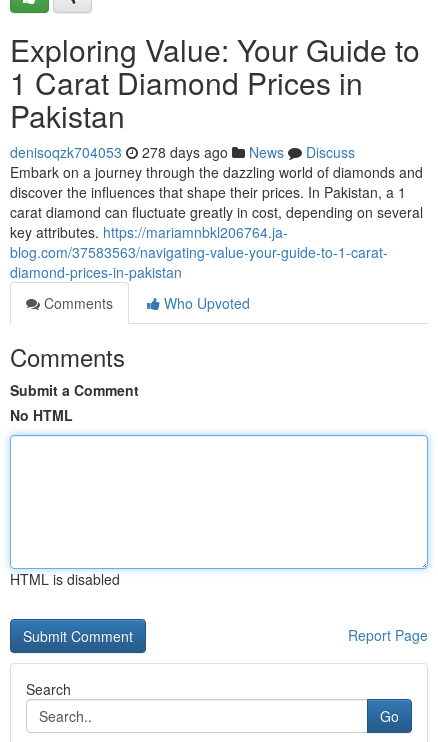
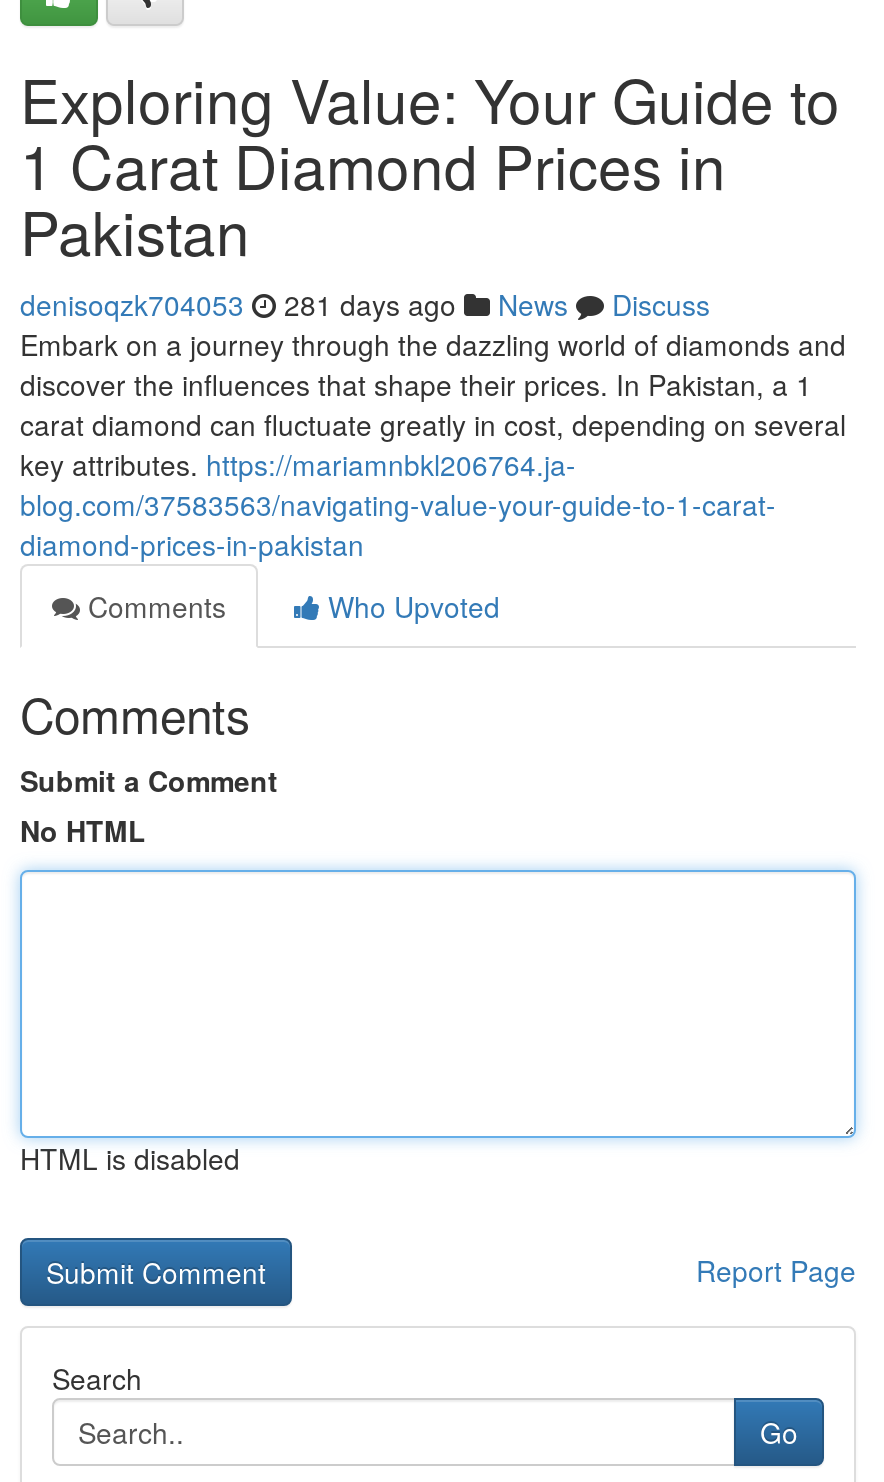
- denisoqzk704053 278 days ago News Discuss
+ denisoqzk704053 281 days ago News Discuss
